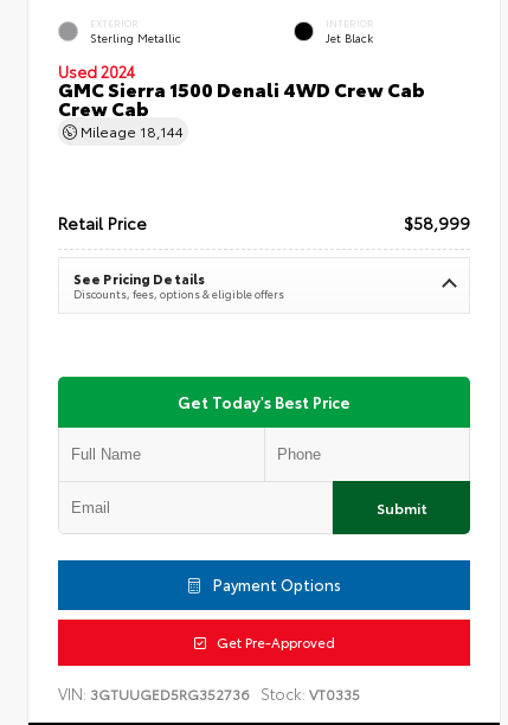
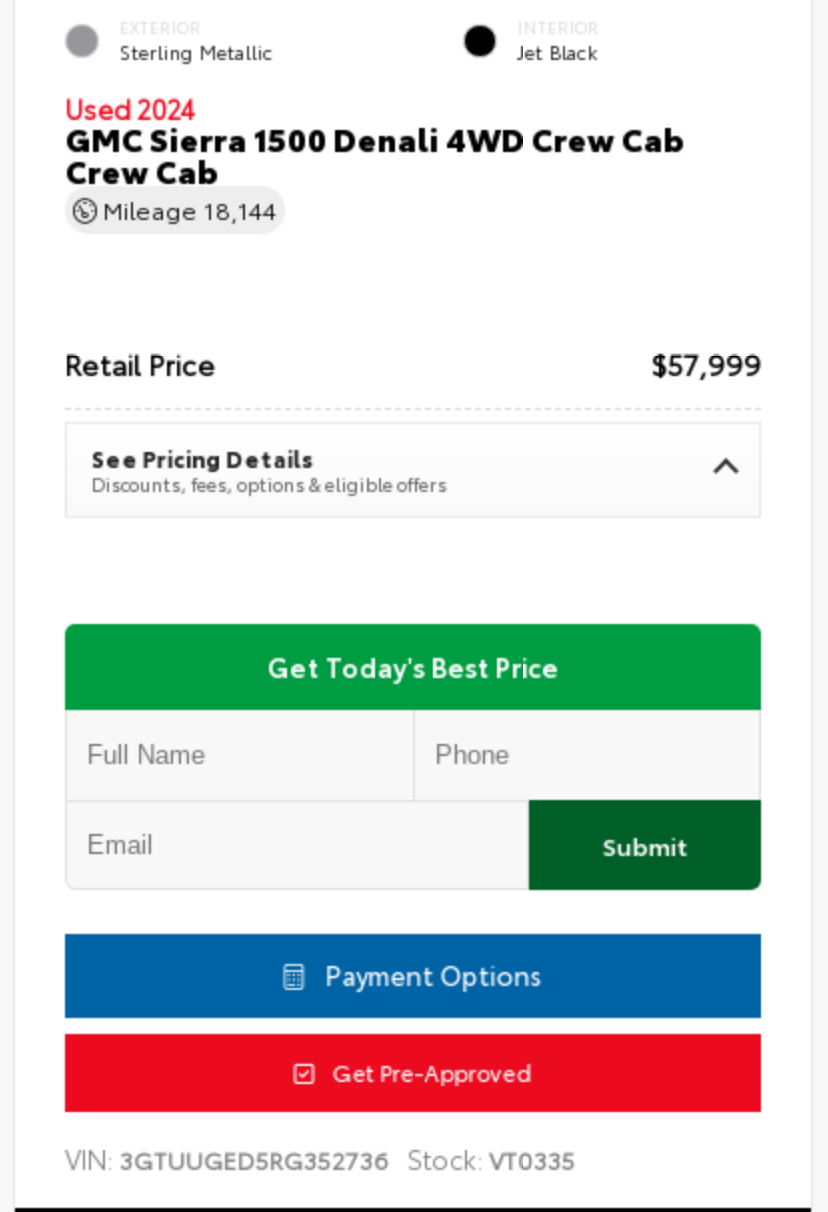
- $58,999
+ $57,999
